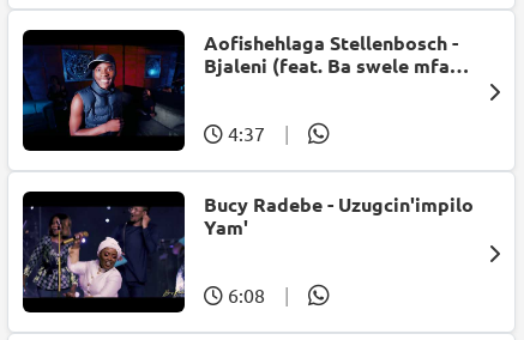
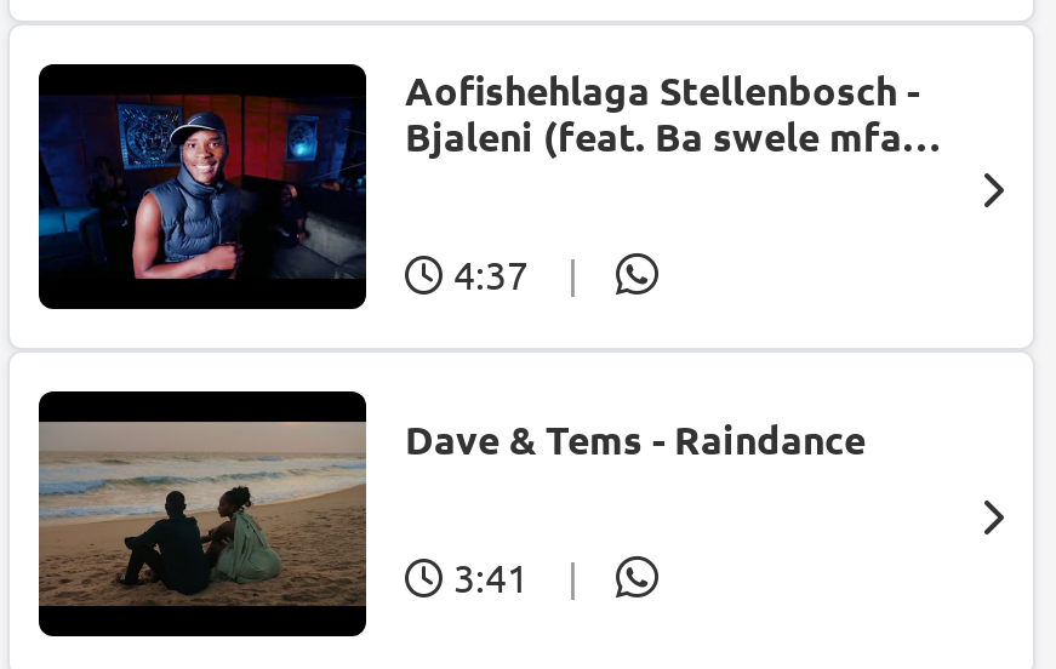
- [image]
- Bucy Radebe - Uzugcin'impilo
- Yam'
+ [image]
+ Dave & Tems - Raindance

- 6:08
+ 3:41
